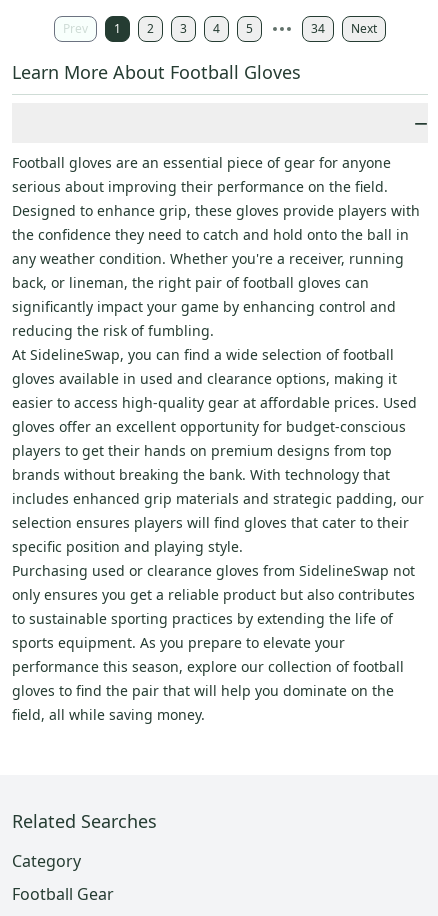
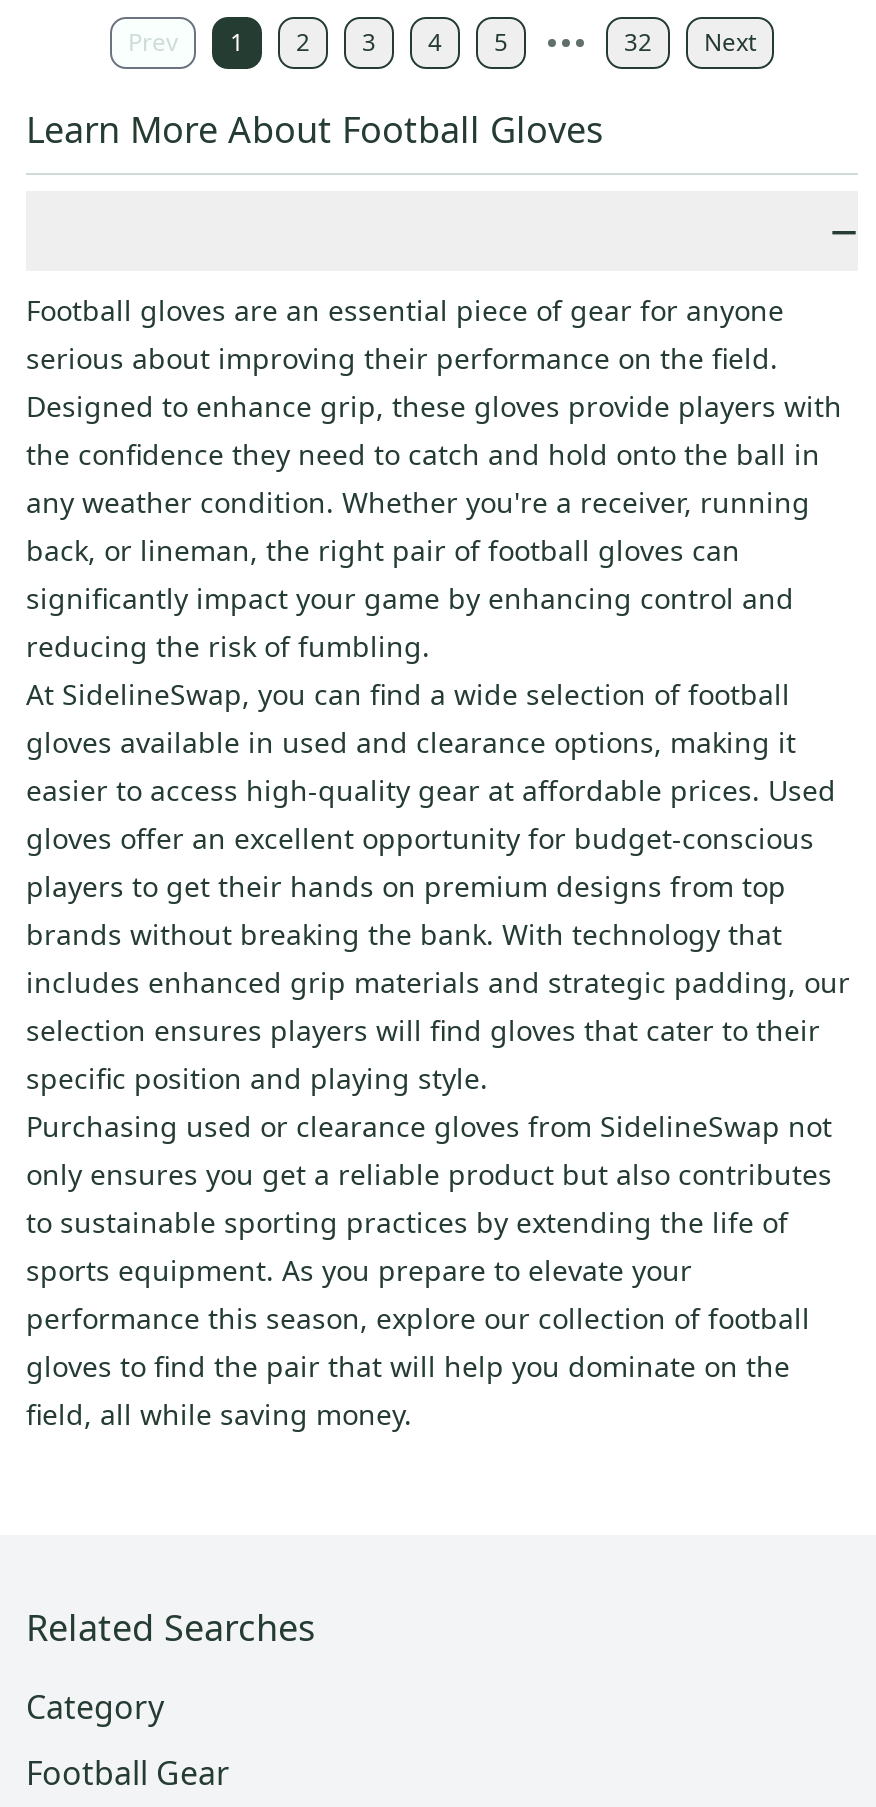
- 34 Next
+ 32 Next
